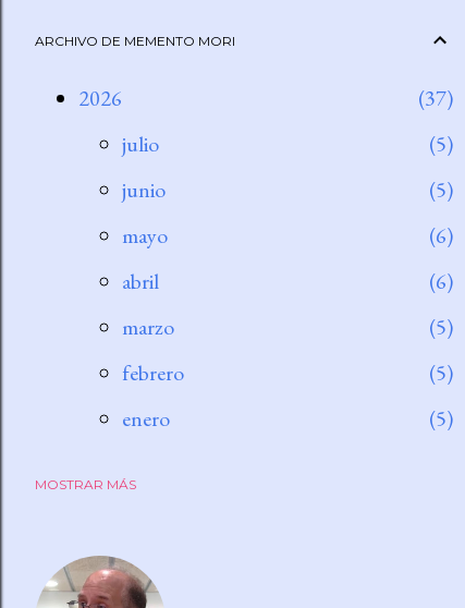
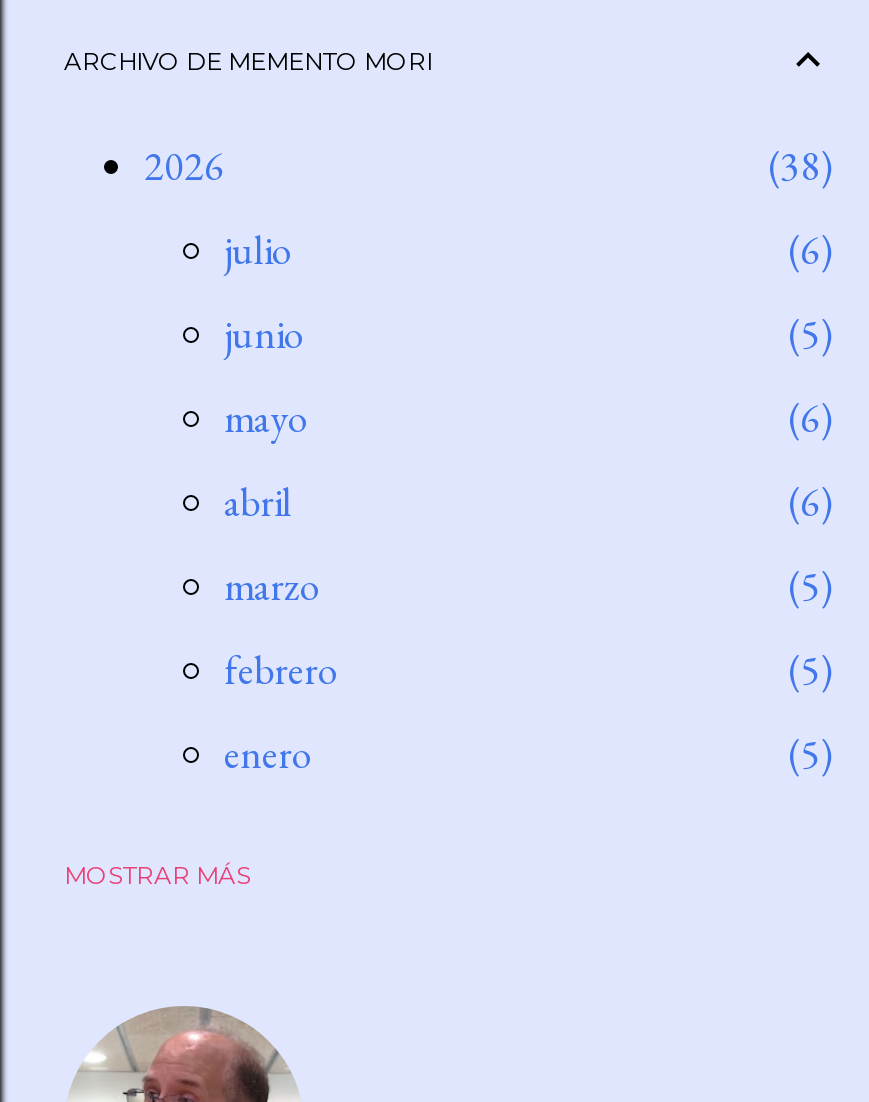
- 37
+ 38

- 5
+ 6
